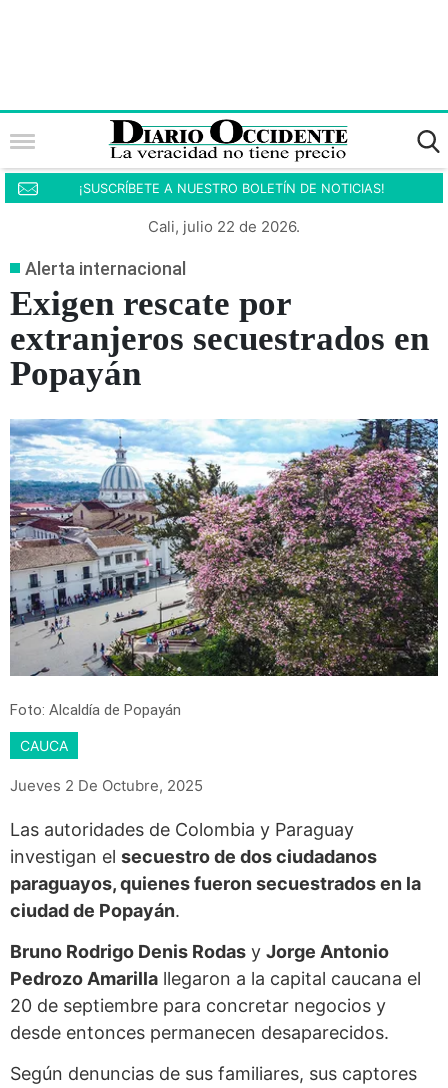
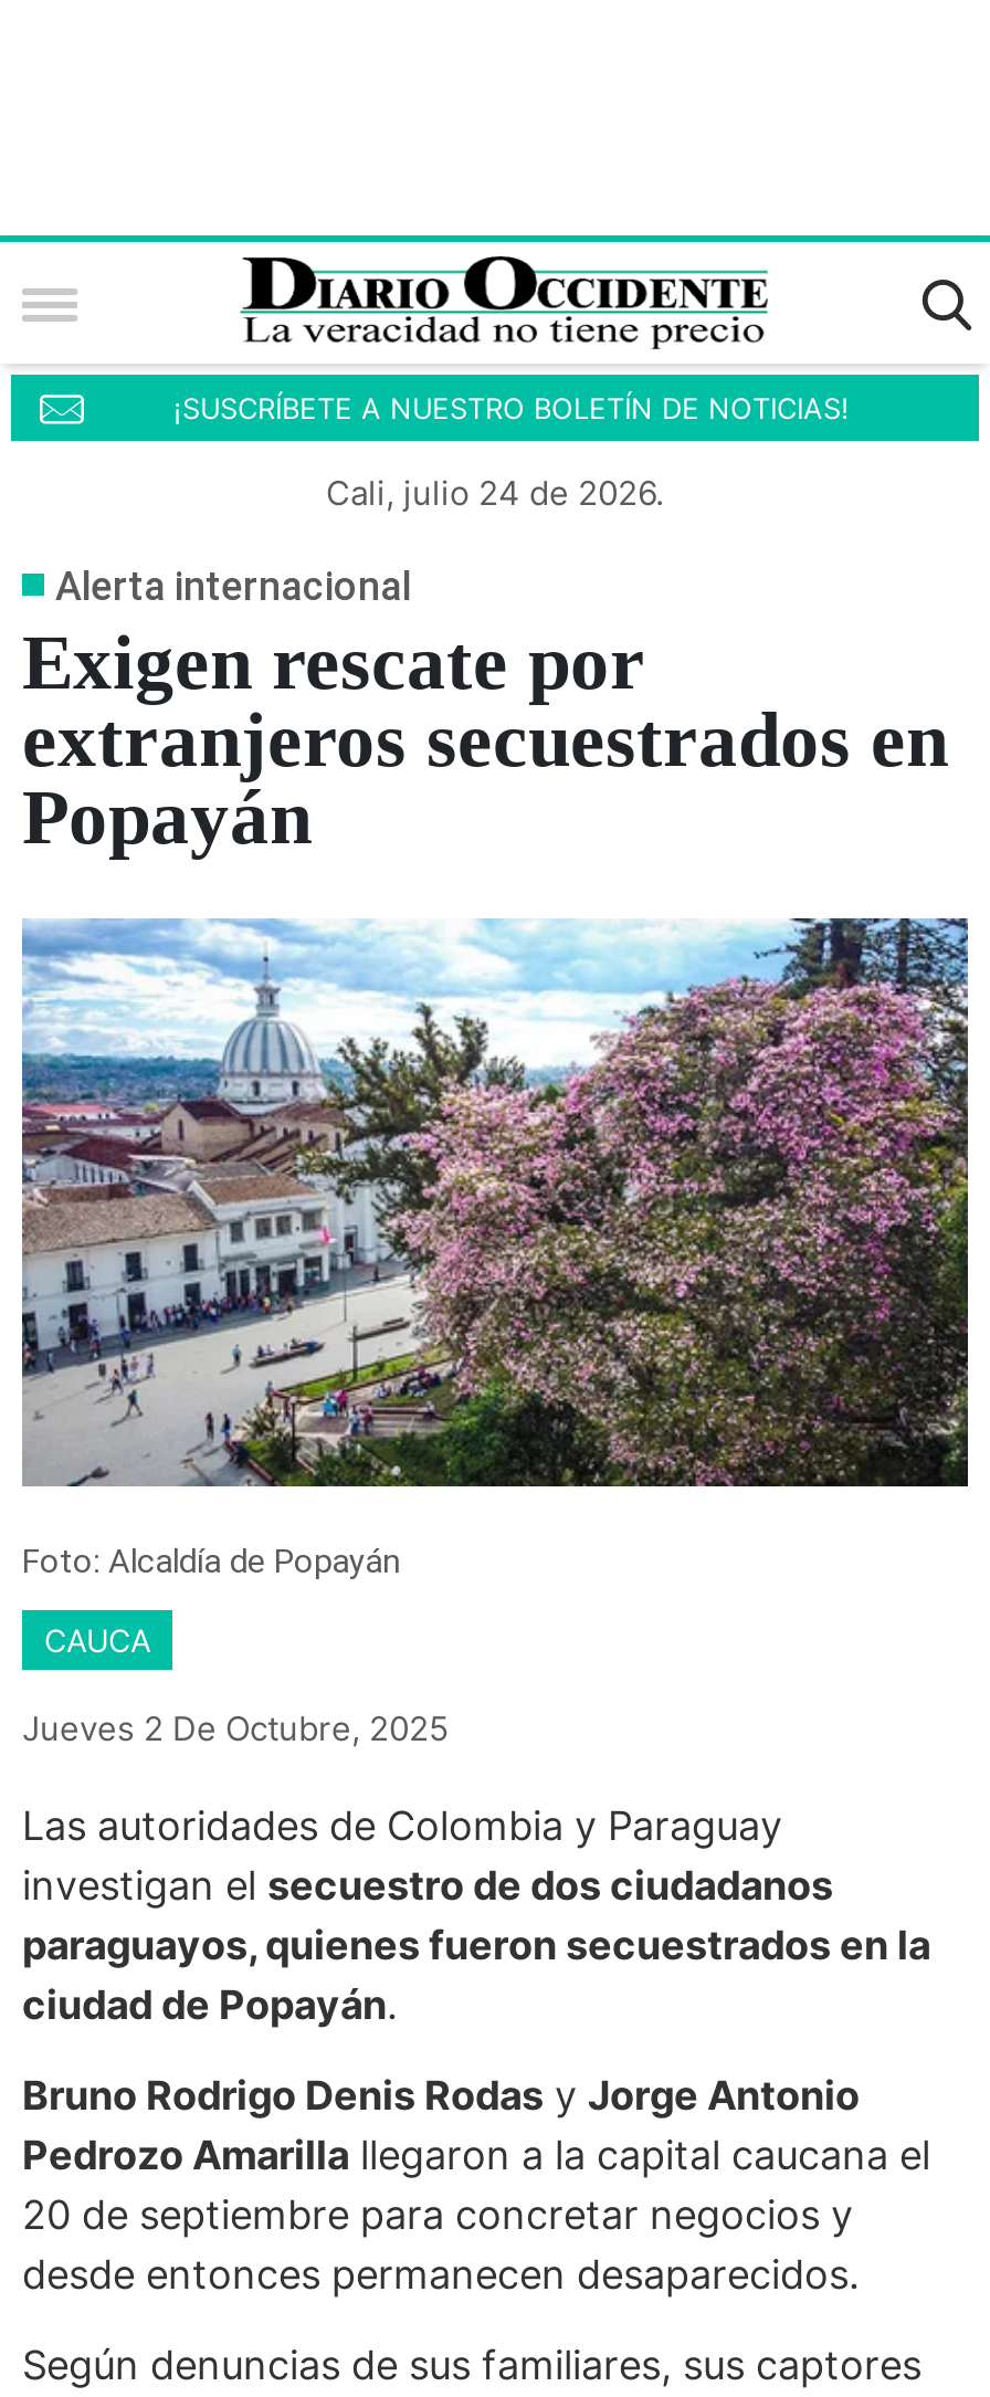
- Cali, julio 22 de 2026.
+ Cali, julio 24 de 2026.
